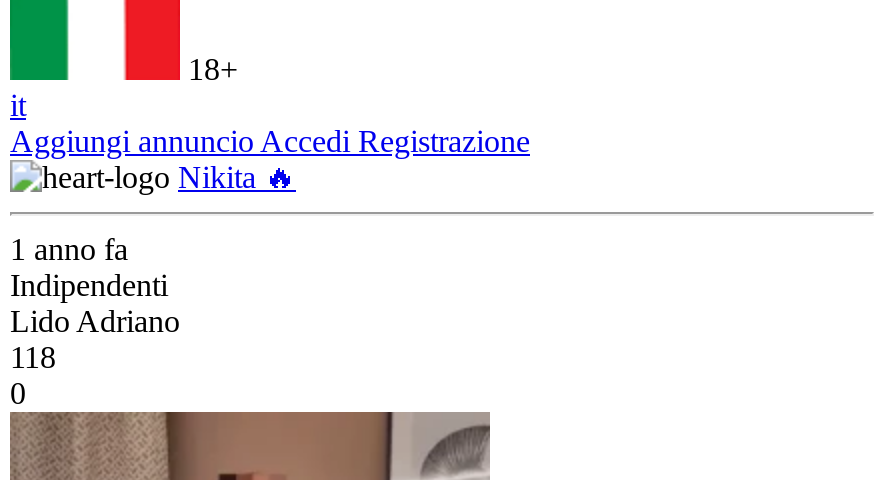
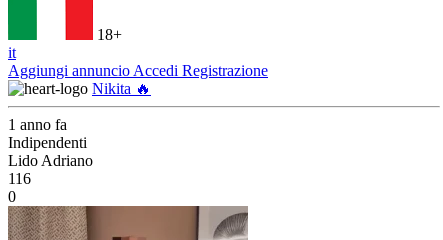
- 118
+ 116
